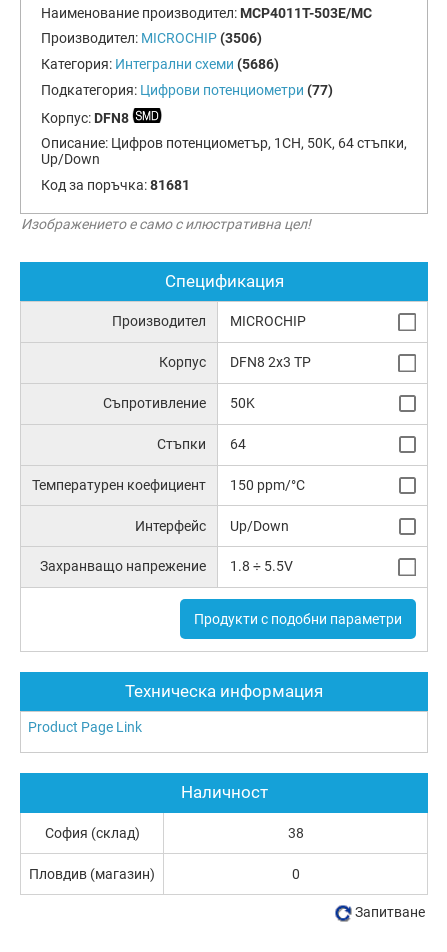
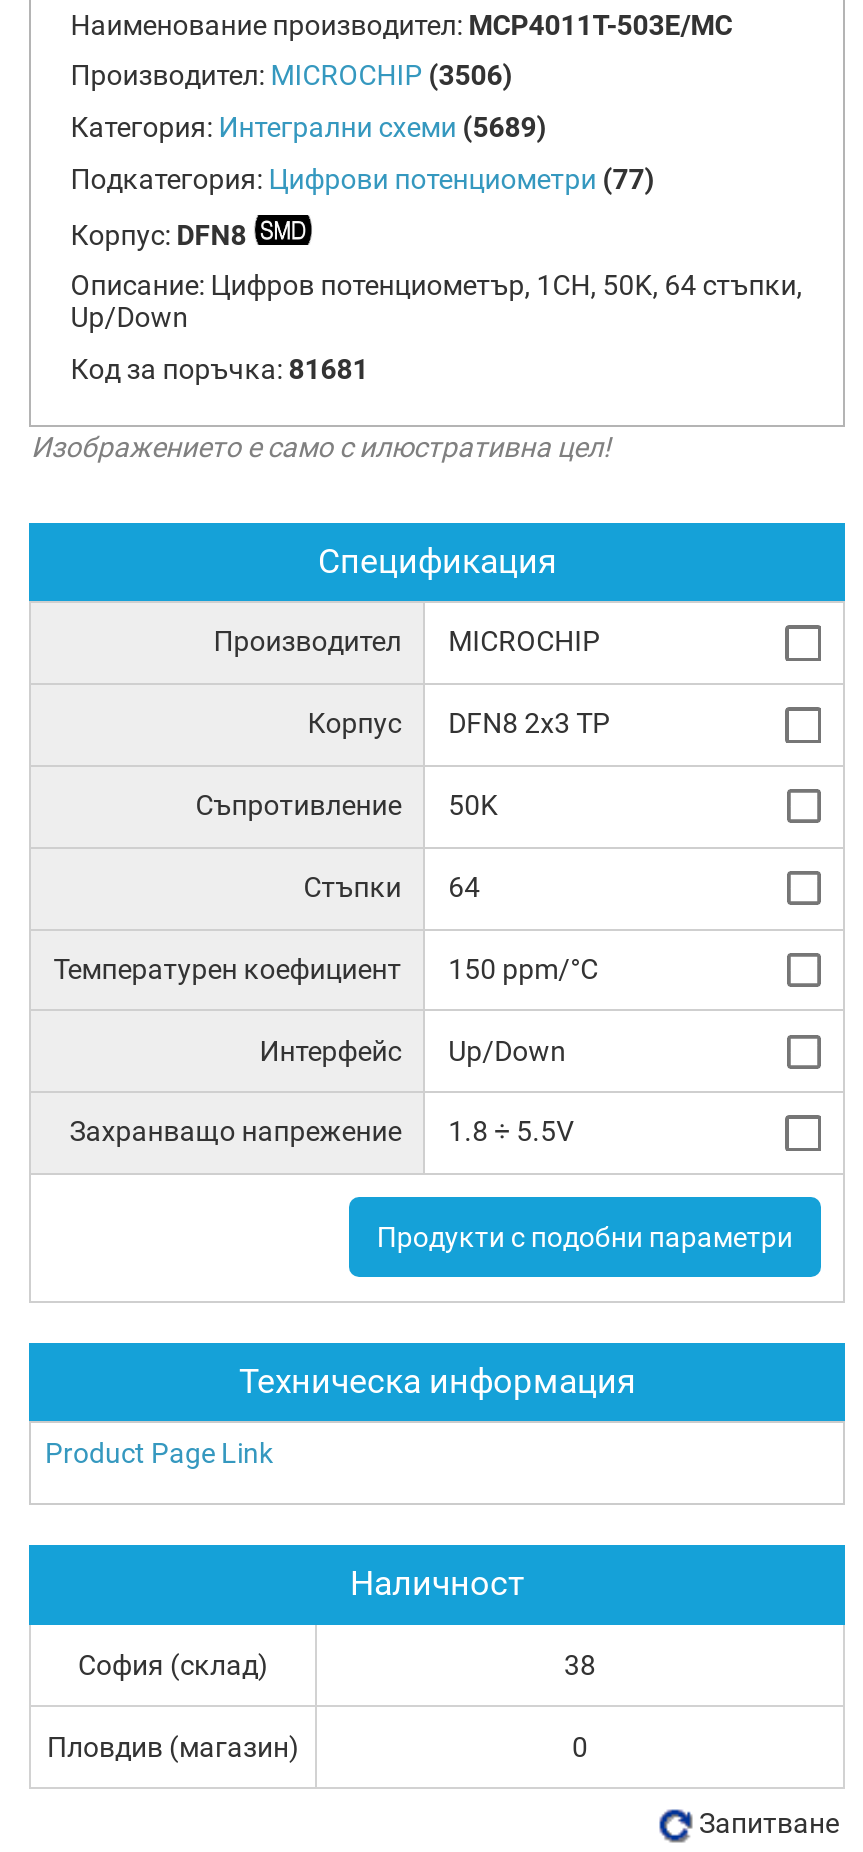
- Категория: Интегрални схеми (5686)
+ Категория: Интегрални схеми (5689)
